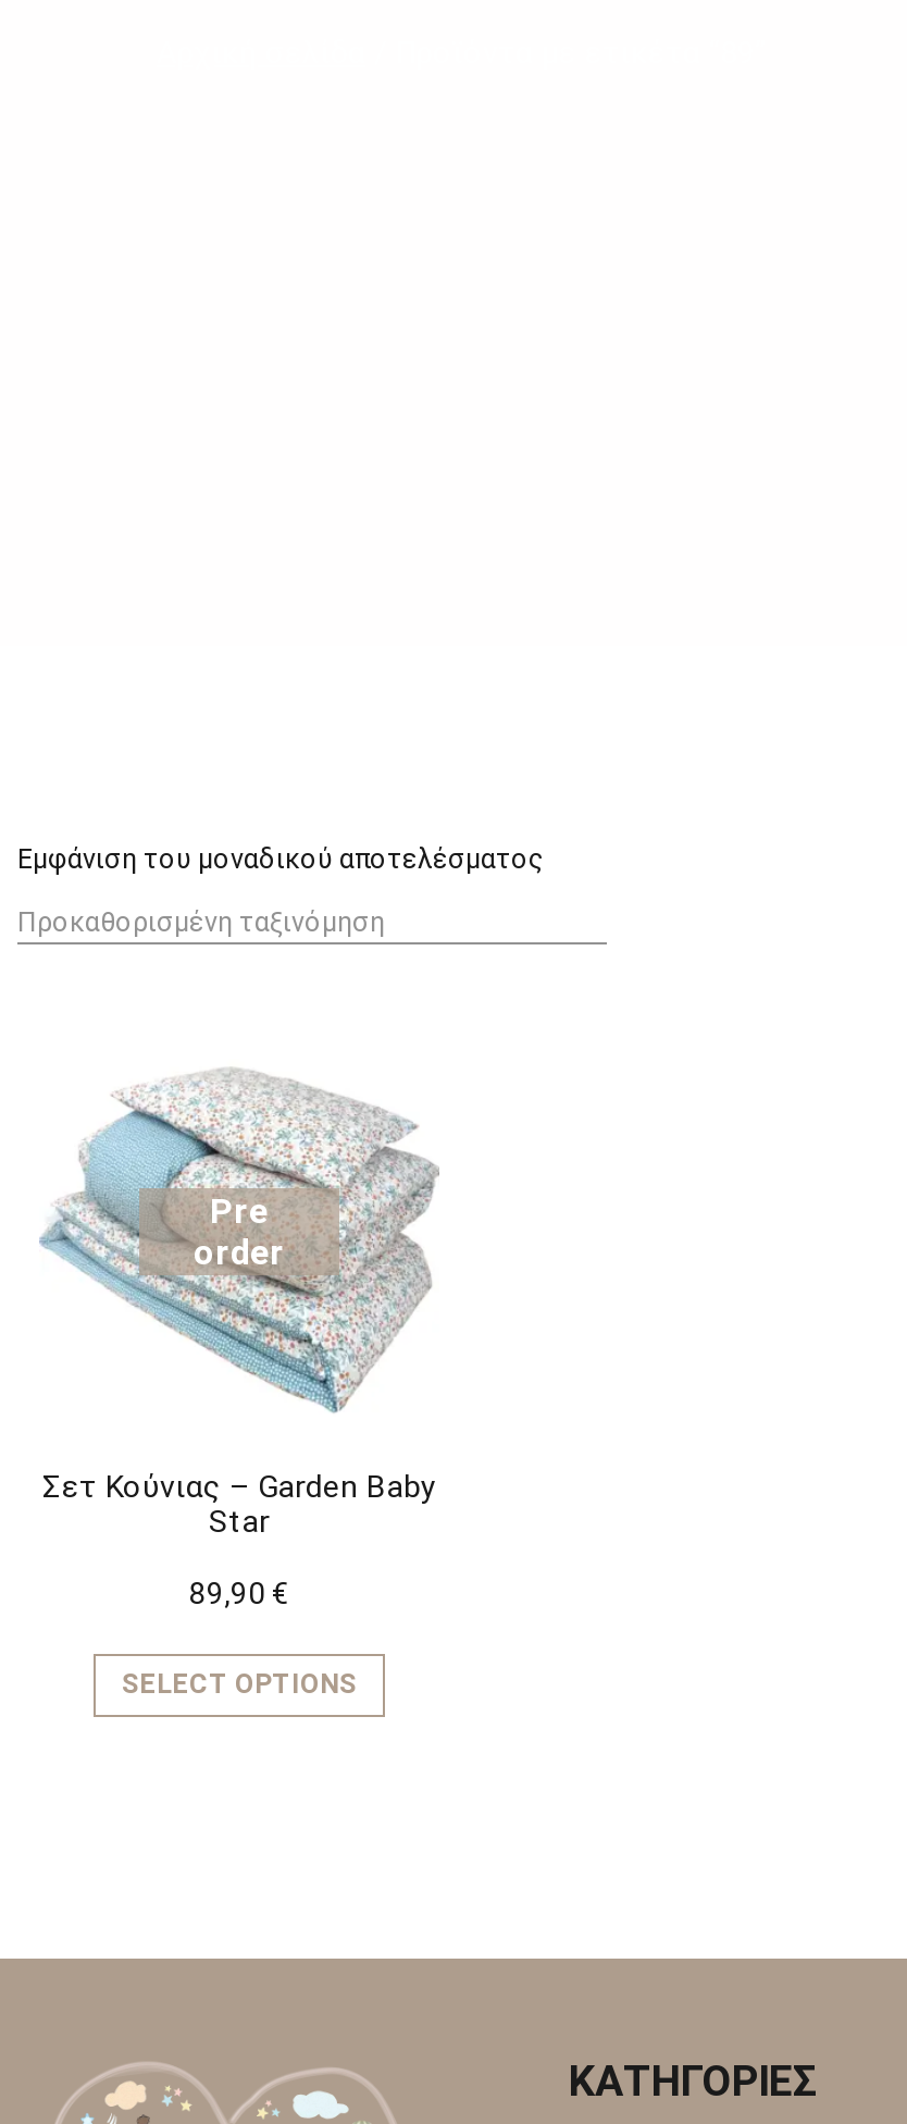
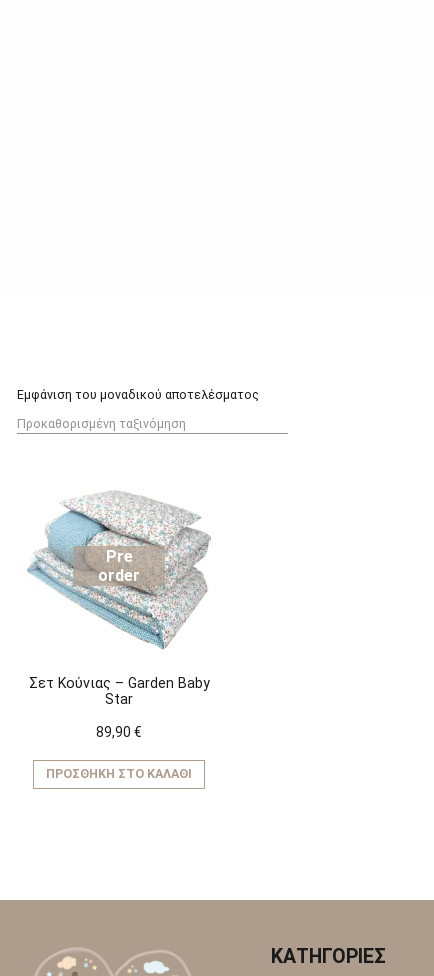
- SELECT OPTIONS
+ ΠΡΟΣΘΉΚΗ ΣΤΟ ΚΑΛΆΘΙ
